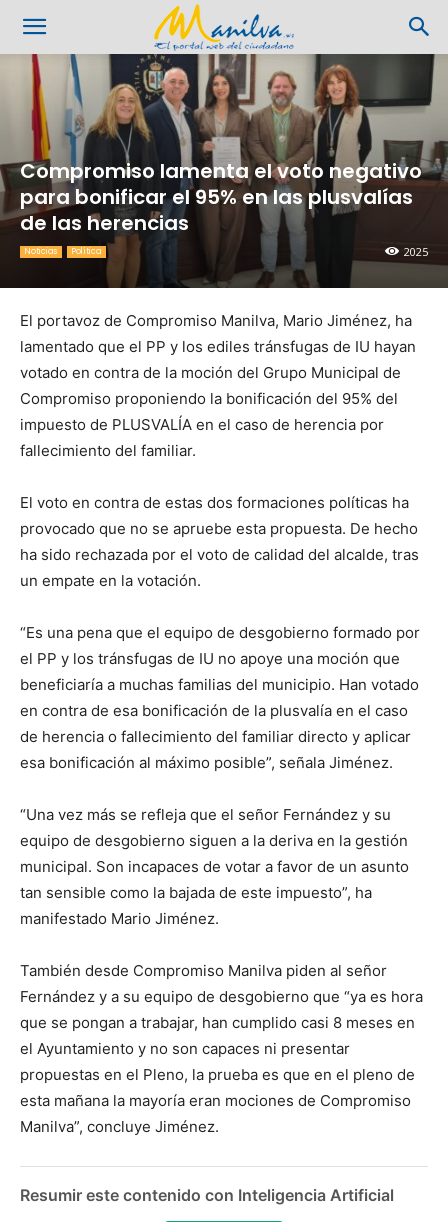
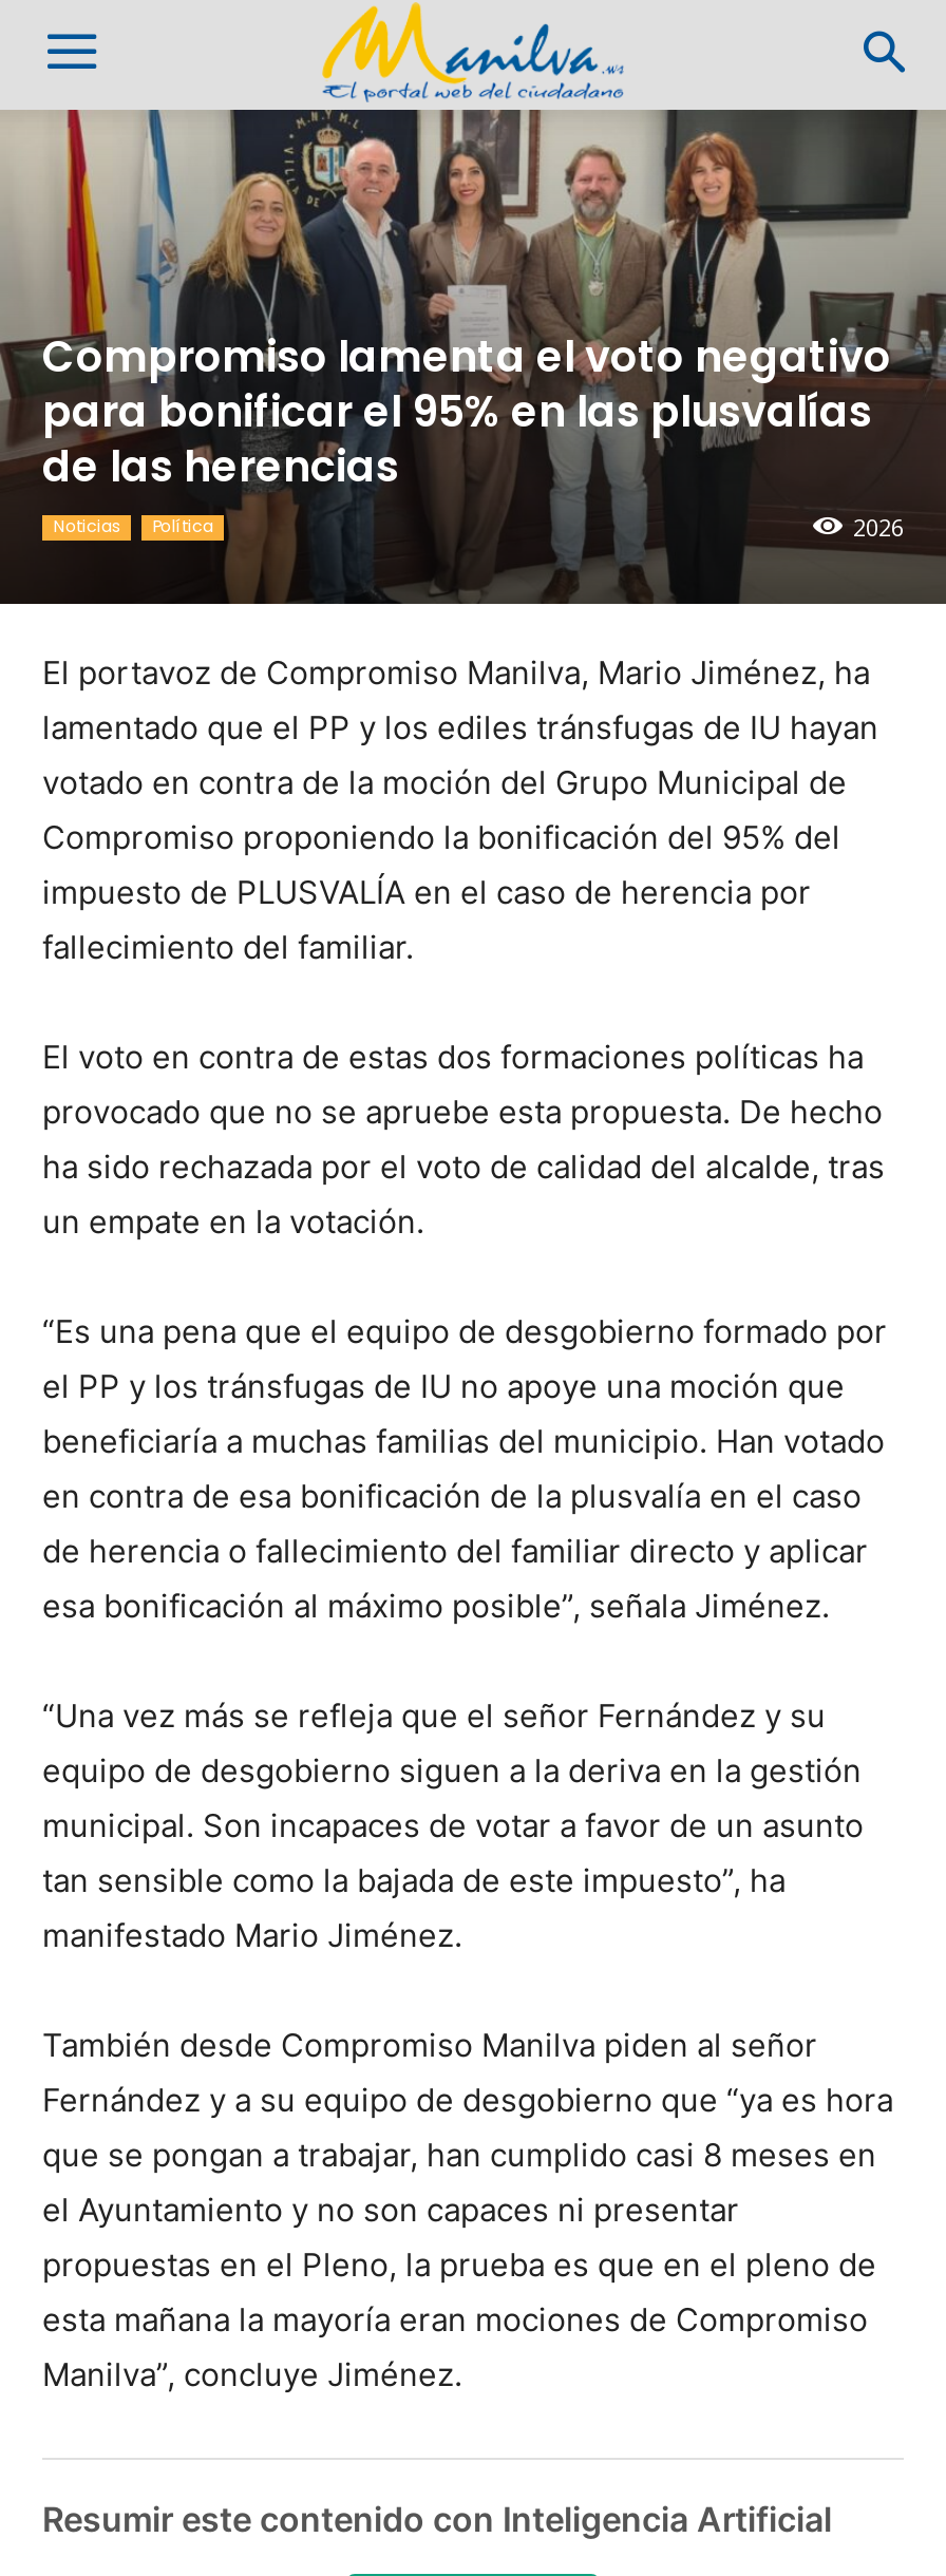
- 2025
+ 2026
